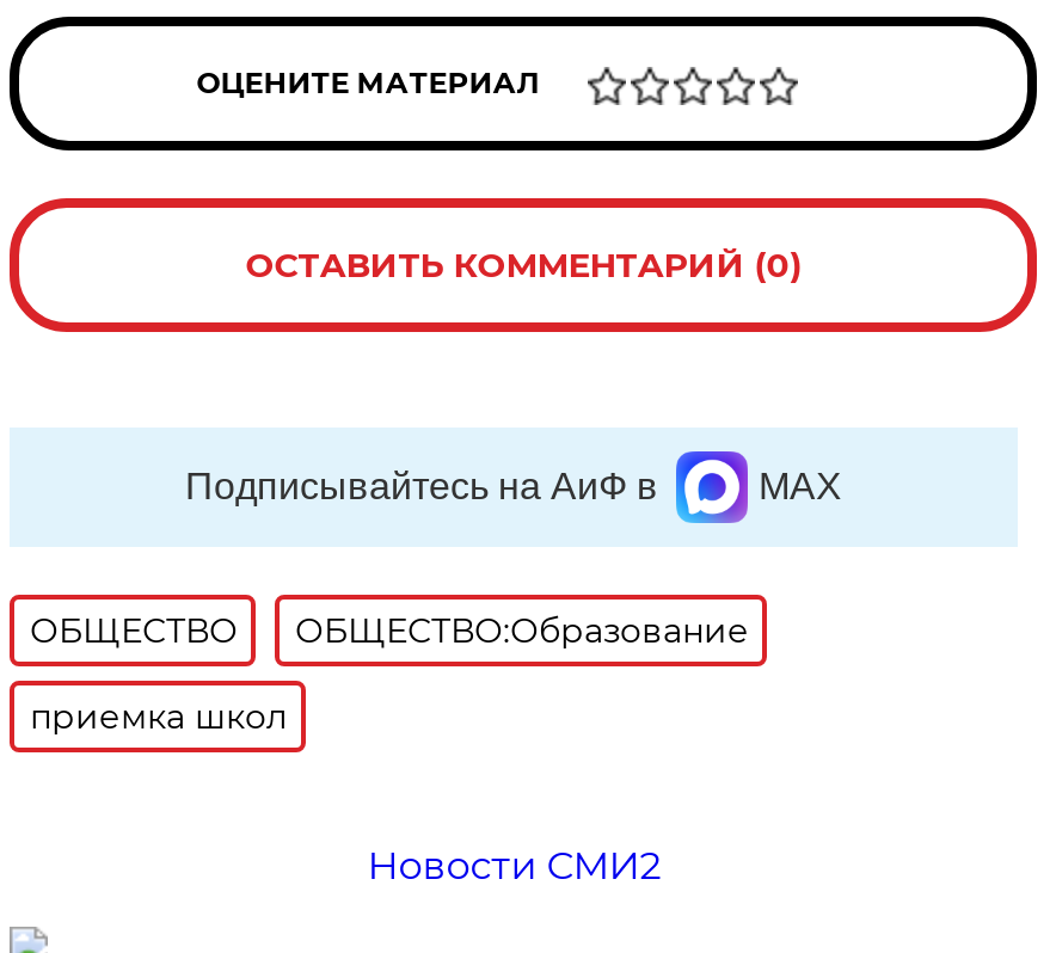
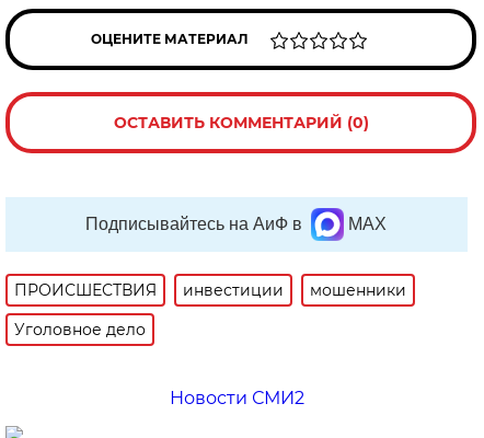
- ОБЩЕСТВО
- ОБЩЕСТВО:Образование
+ ПРОИСШЕСТВИЯ
+ инвестиции
+ мошенники

- приемка школ
+ Уголовное дело
